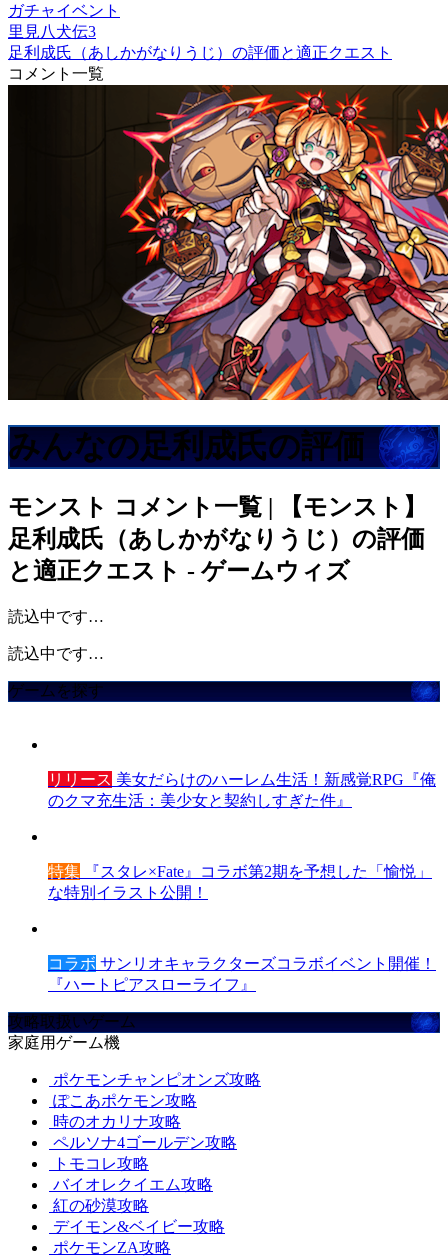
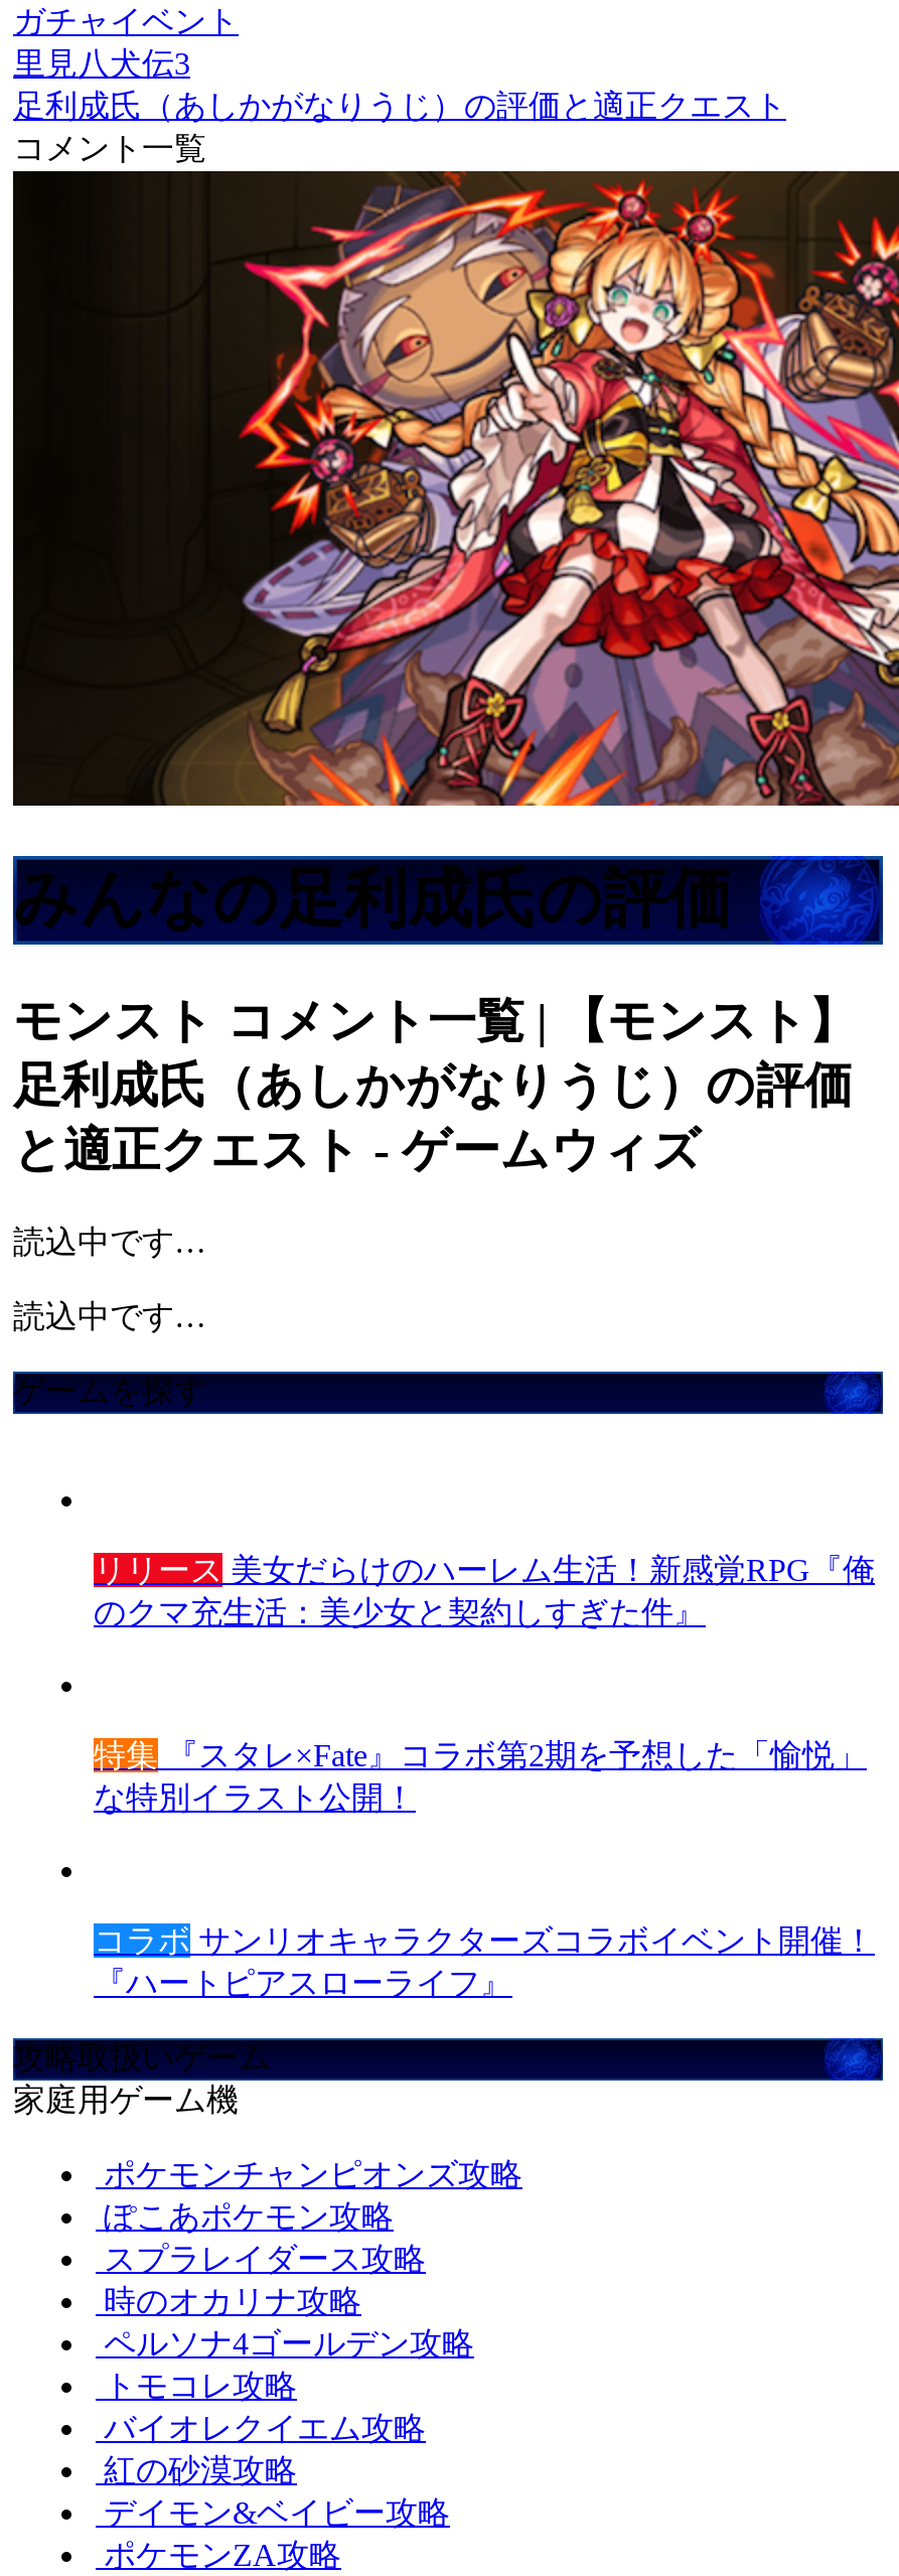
+ スプラレイダース攻略
